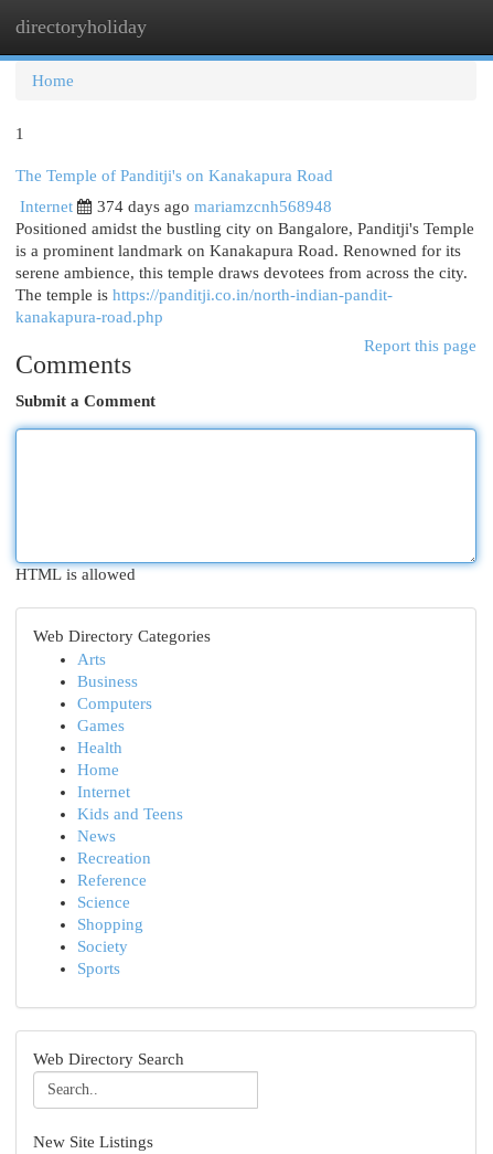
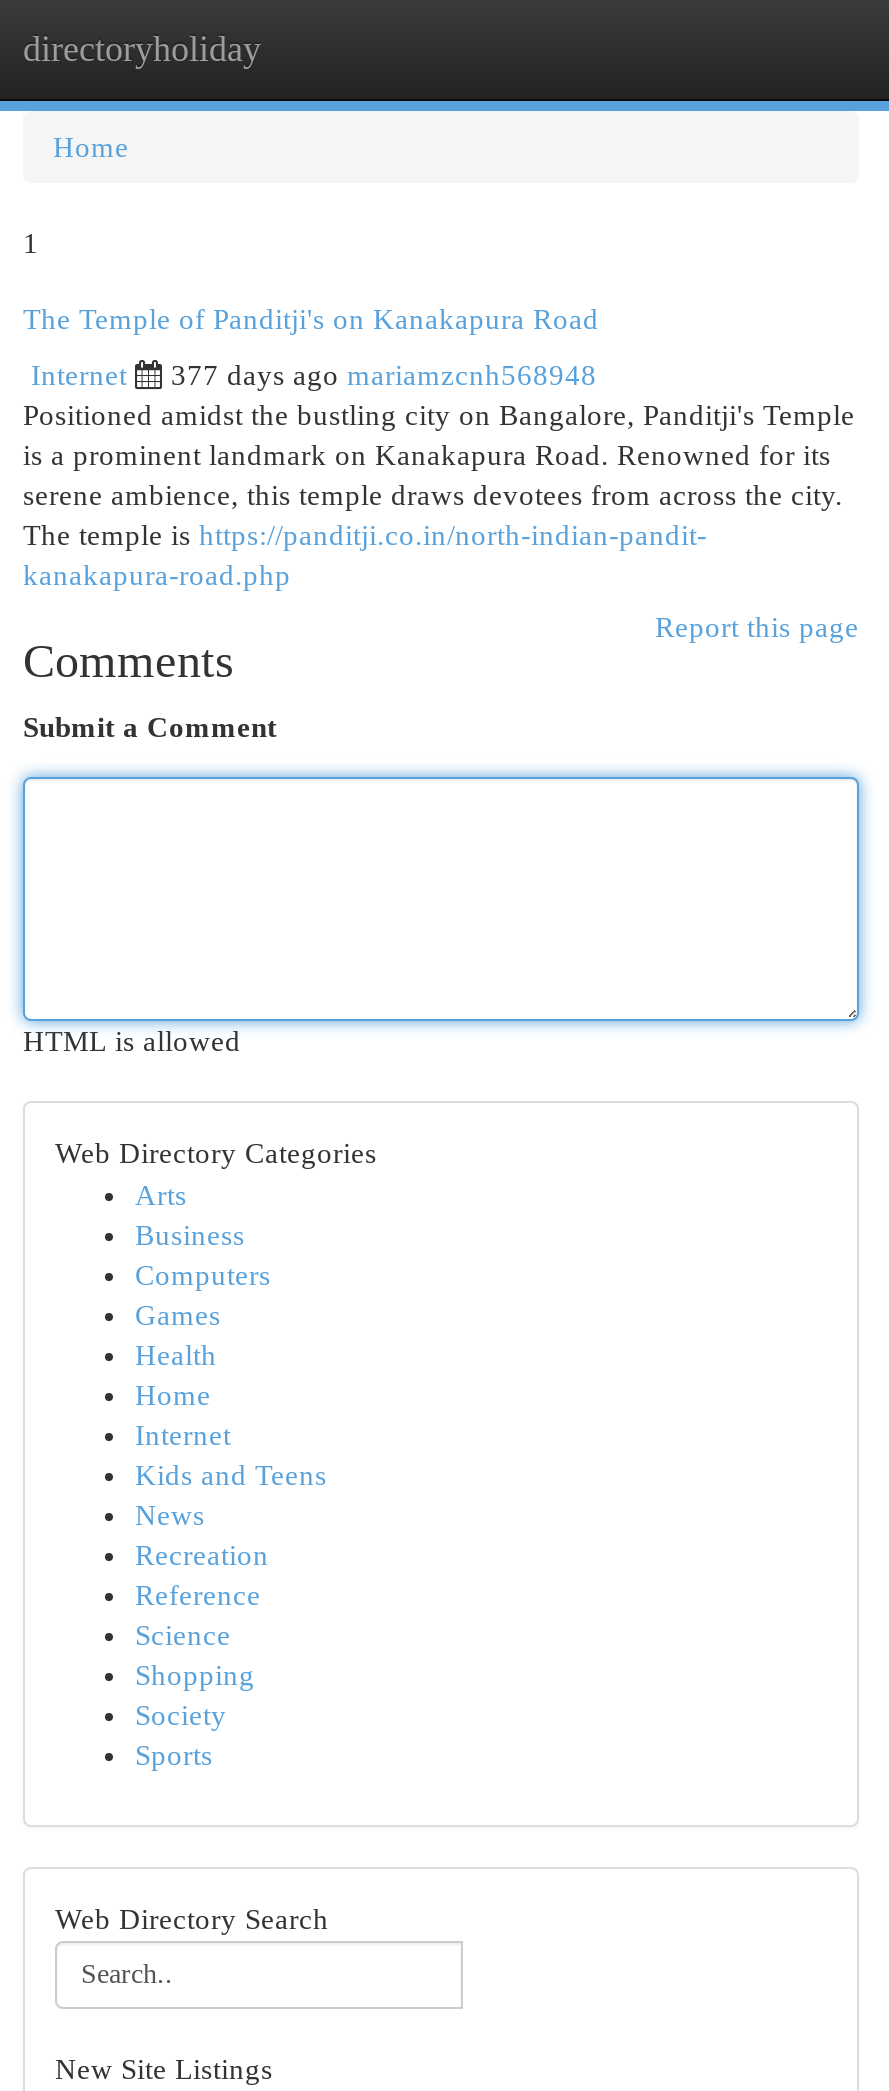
- 374 days ago mariamzcnh568948
+ 377 days ago mariamzcnh568948
